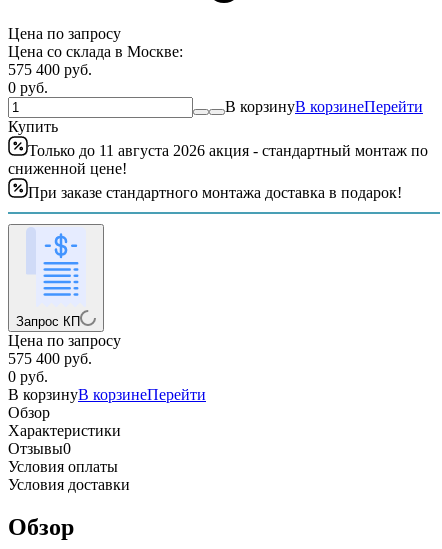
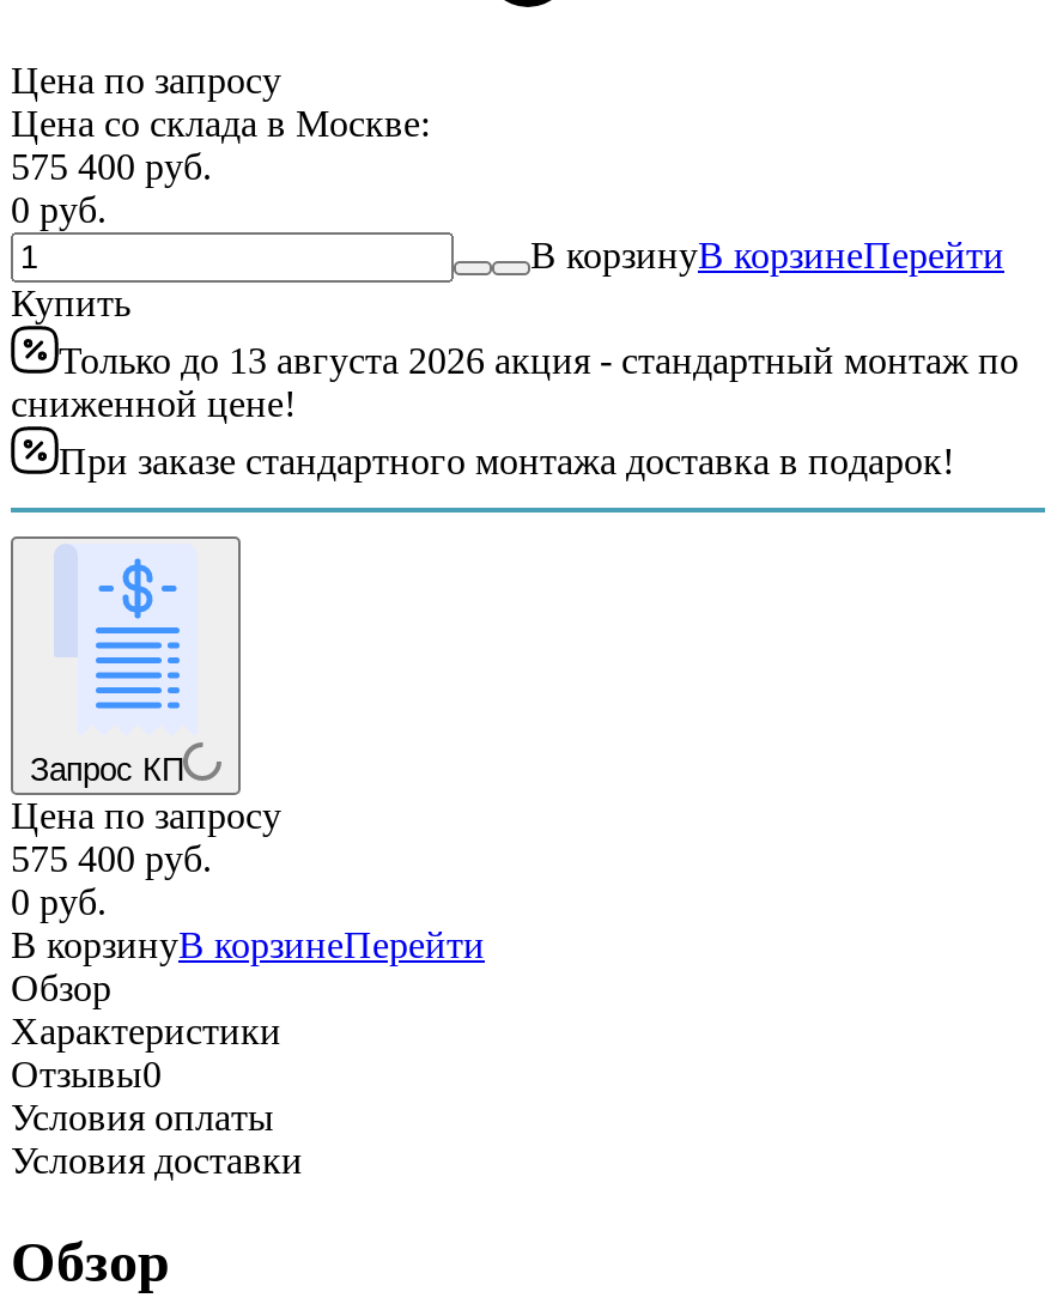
- Только до 11 августа 2026 акция - стандартный монтаж по
+ Только до 13 августа 2026 акция - стандартный монтаж по
